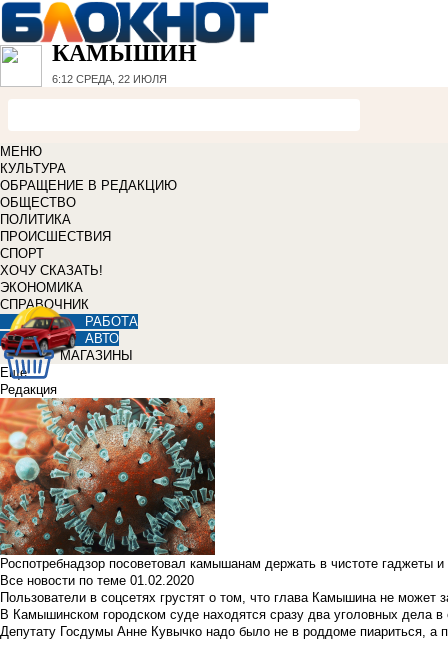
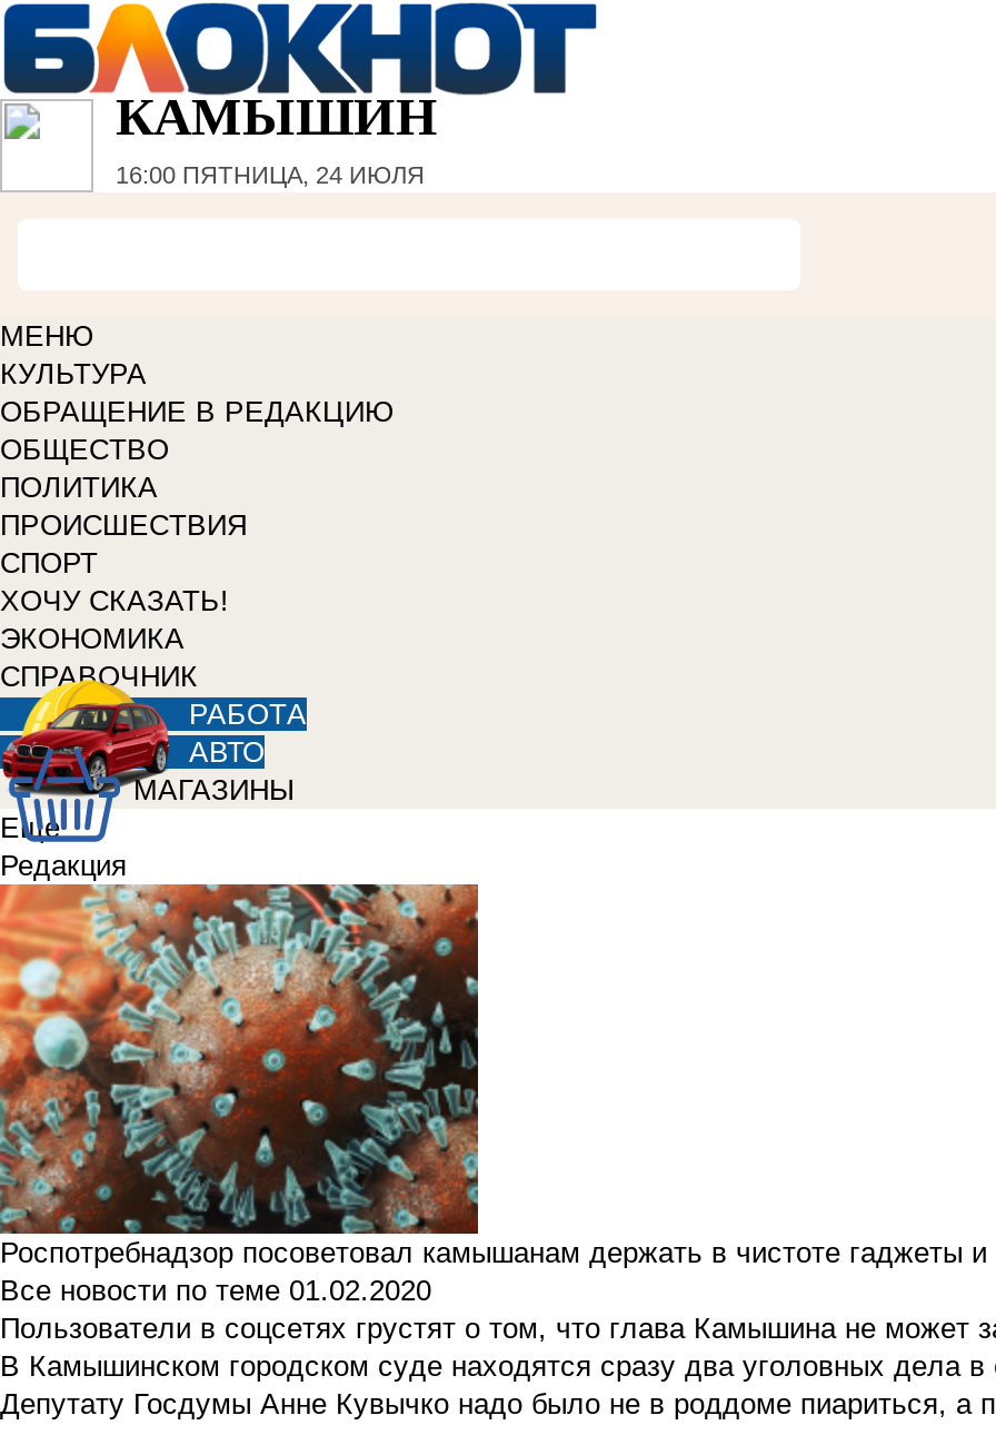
- 6:12 СРЕДА, 22 ИЮЛЯ
+ 16:00 ПЯТНИЦА, 24 ИЮЛЯ
